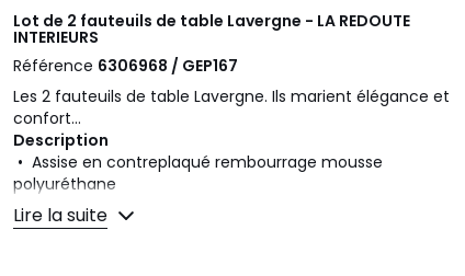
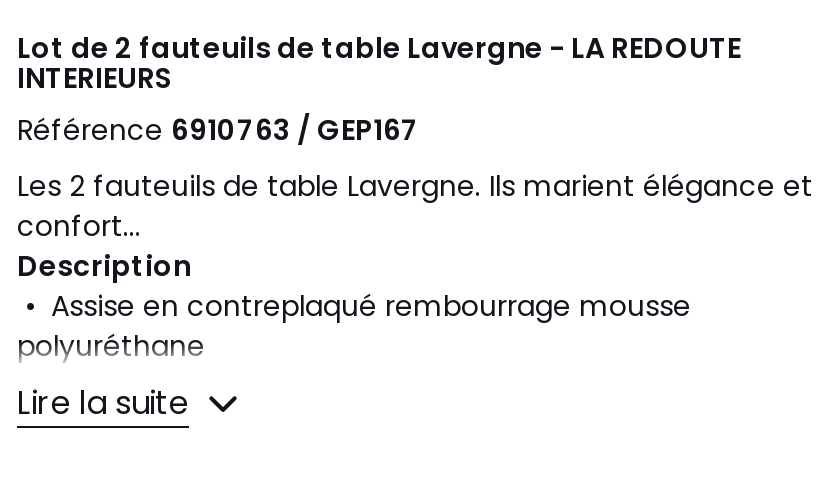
- Référence 6306968 / GEP167
+ Référence 6910763 / GEP167
